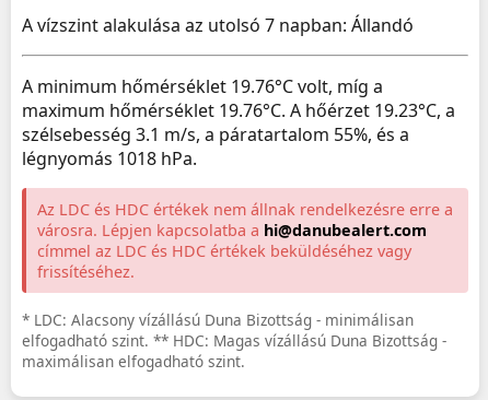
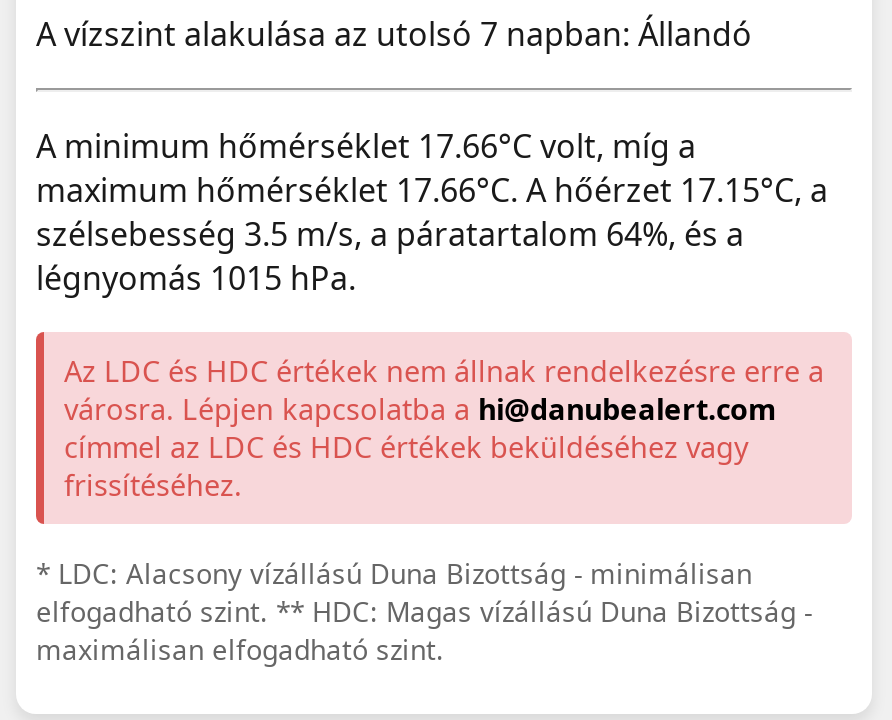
- A minimum hőmérséklet 19.76°C volt, míg a
+ A minimum hőmérséklet 17.66°C volt, míg a

- maximum hőmérséklet 19.76°C. A hőérzet 19.23°C, a
+ maximum hőmérséklet 17.66°C. A hőérzet 17.15°C, a

- szélsebesség 3.1 m/s, a páratartalom 55%, és a
+ szélsebesség 3.5 m/s, a páratartalom 64%, és a

- légnyomás 1018 hPa.
+ légnyomás 1015 hPa.
